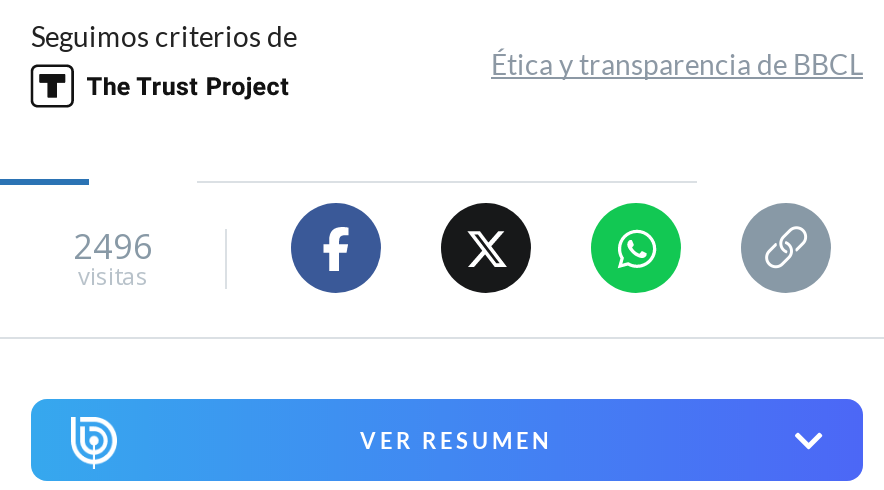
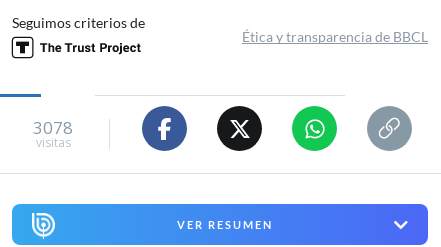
- 2496
+ 3078
